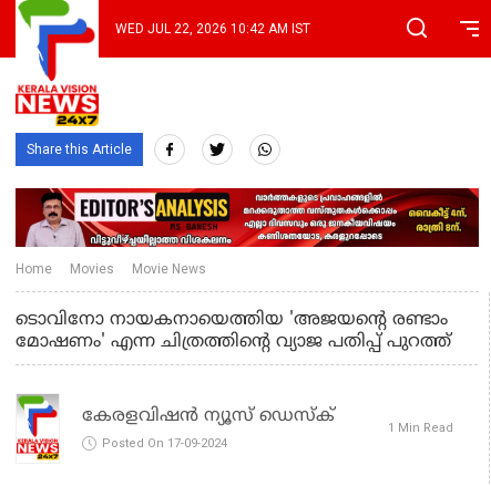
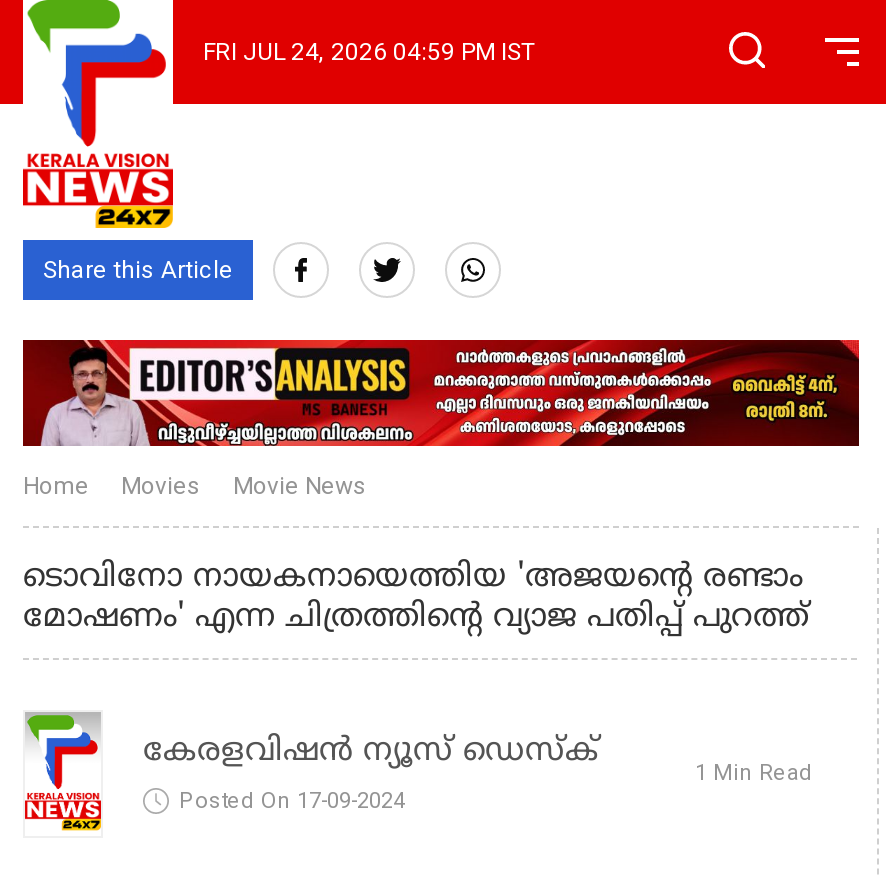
- WED JUL 22, 2026 10:42 AM IST
+ FRI JUL 24, 2026 04:59 PM IST
